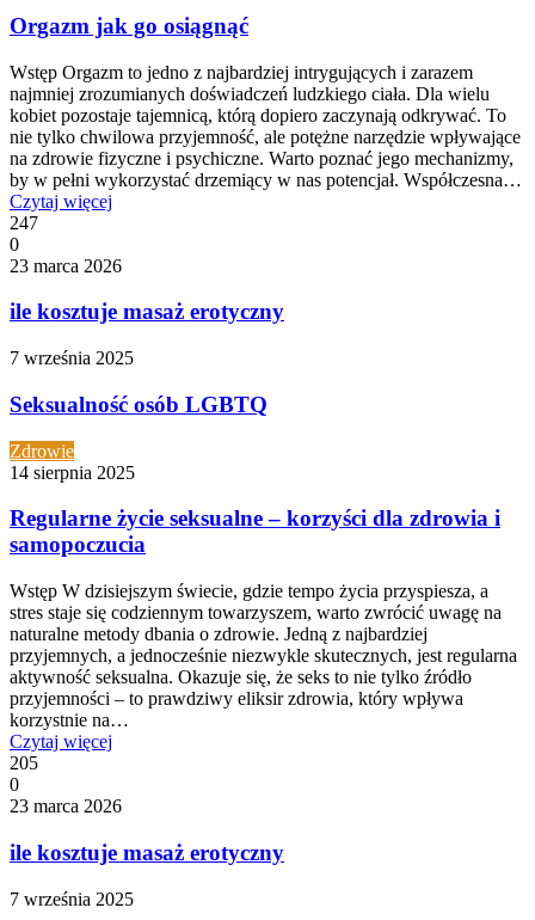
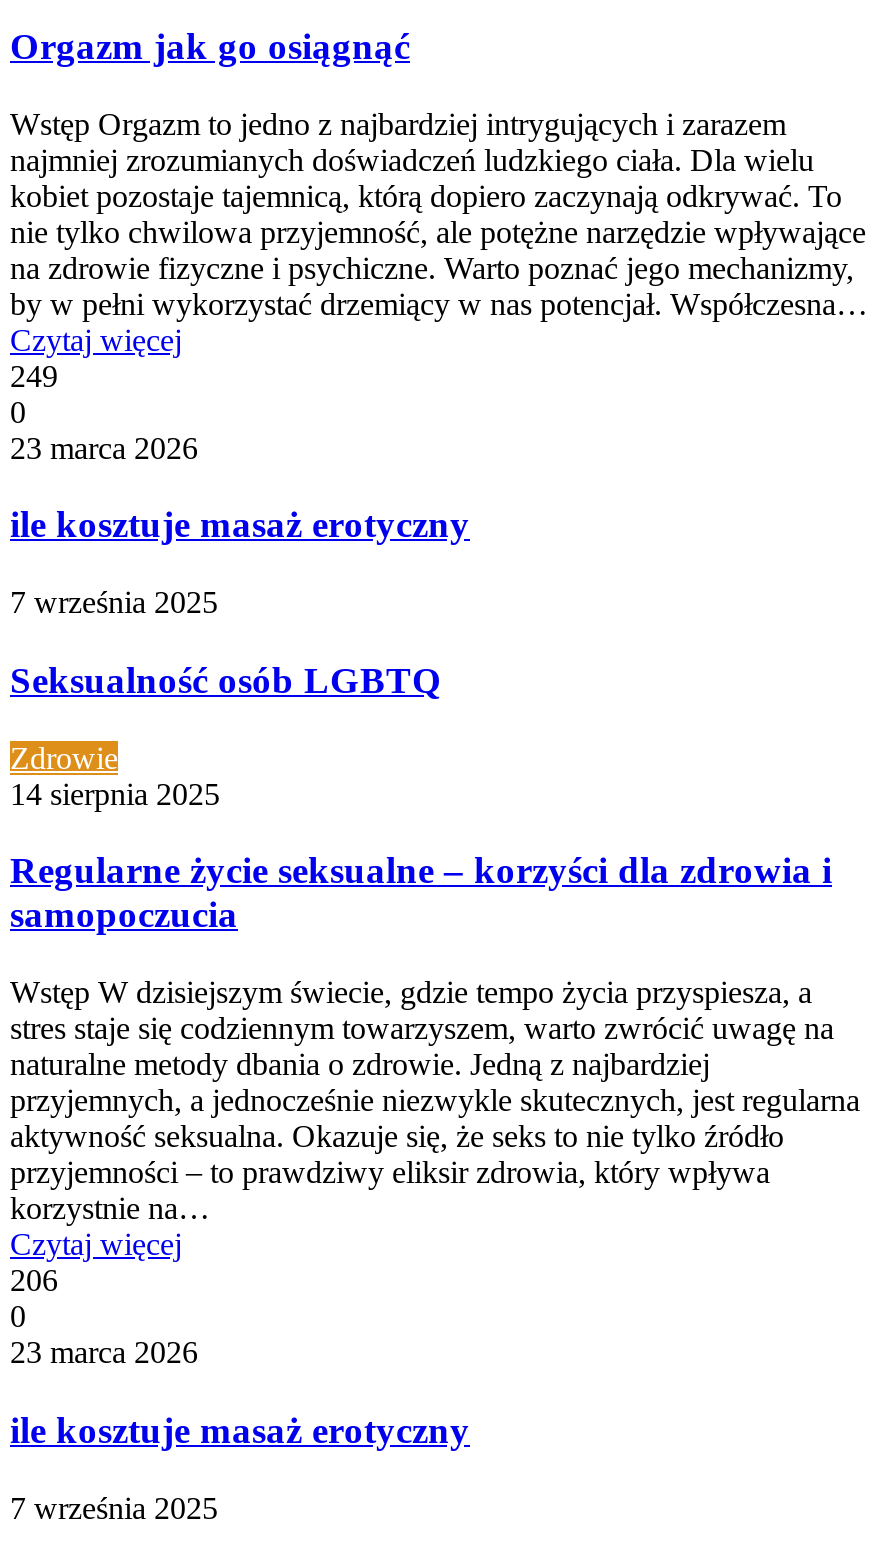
- 247
+ 249

- 205
+ 206
